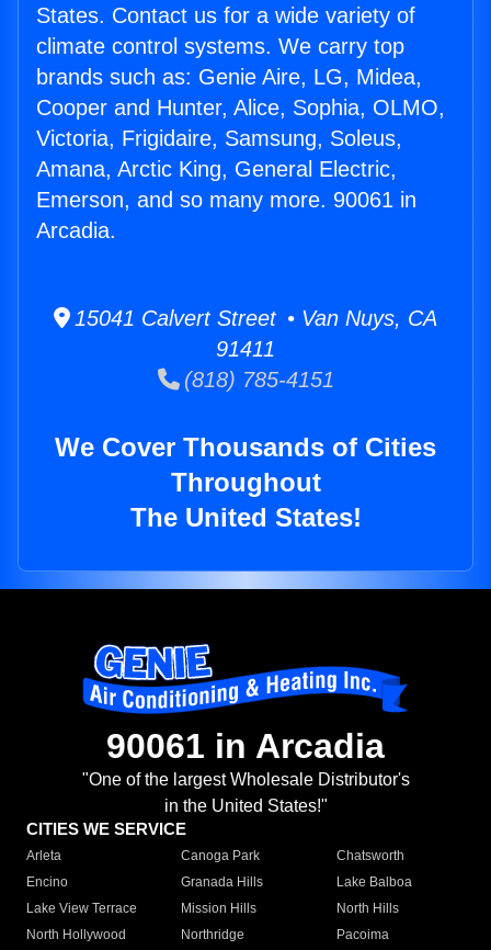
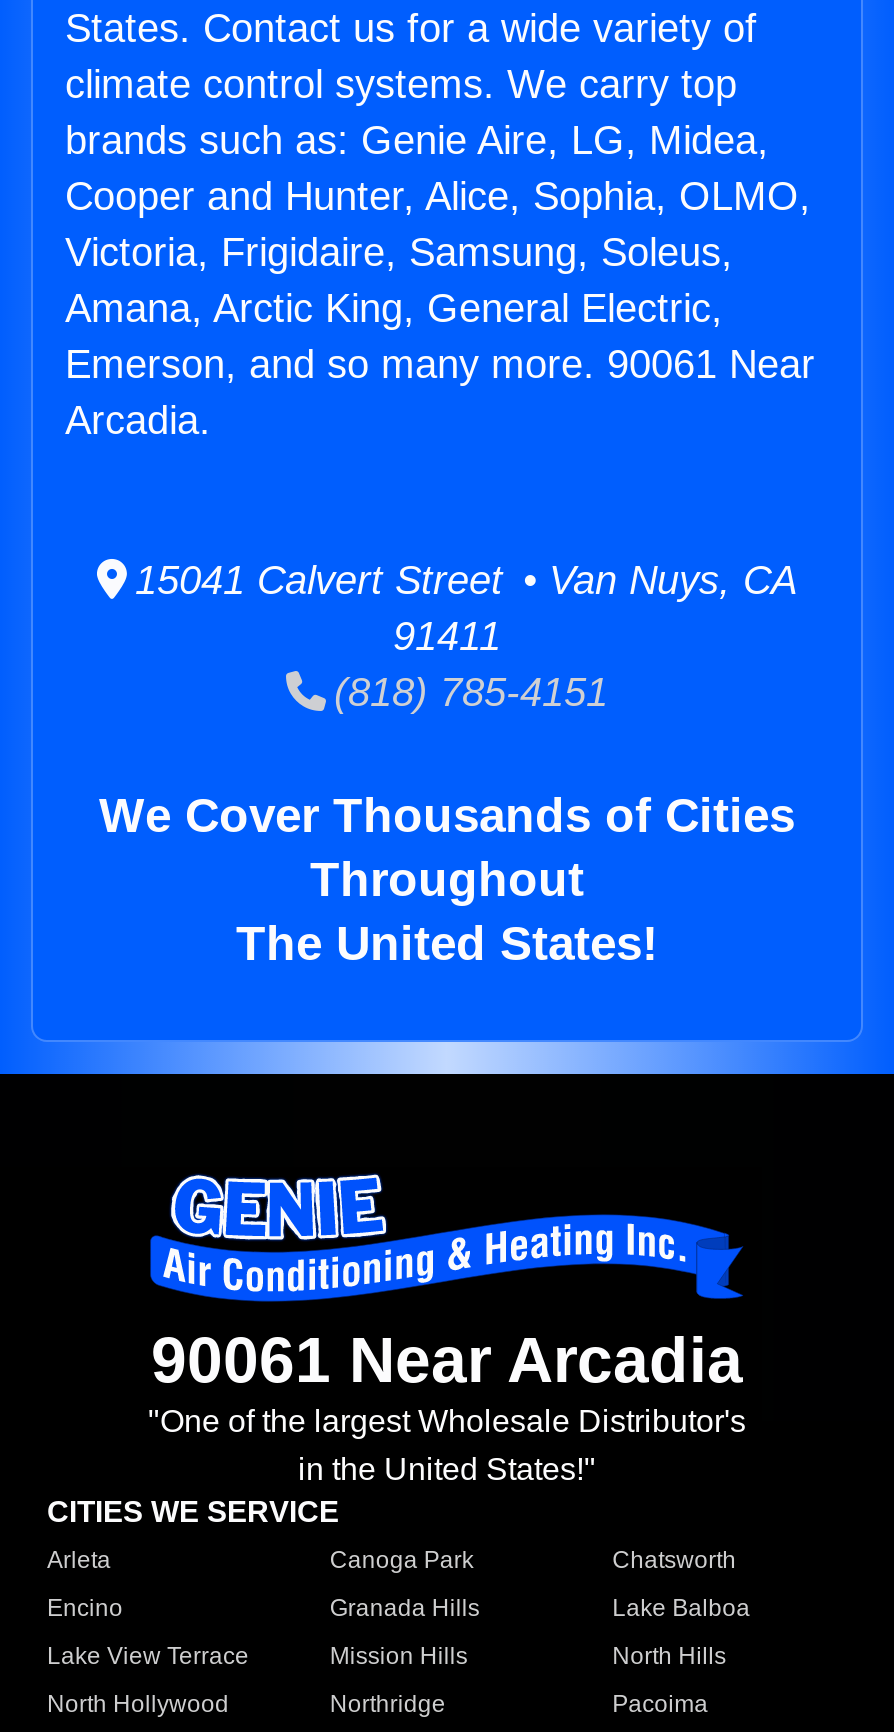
- Emerson, and so many more. 90061 in
+ Emerson, and so many more. 90061 Near

- 90061 in Arcadia
+ 90061 Near Arcadia
